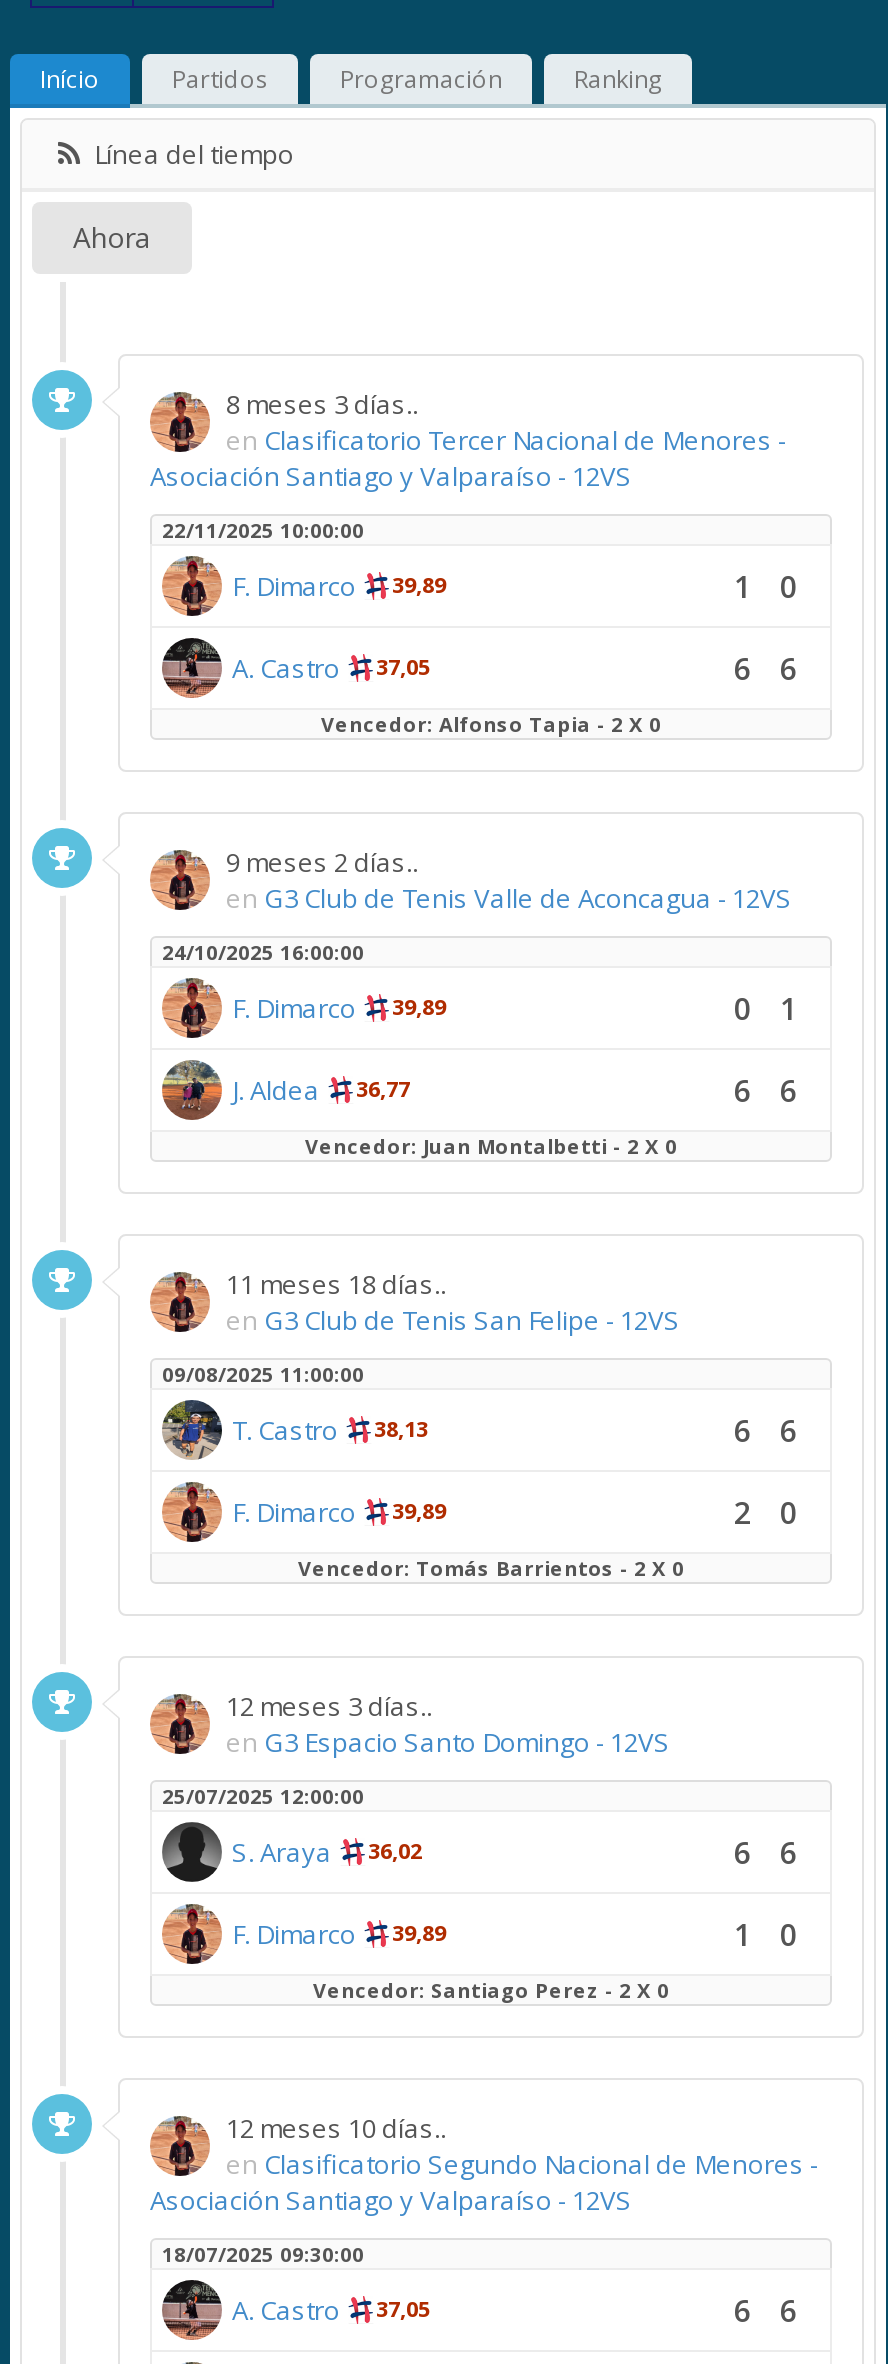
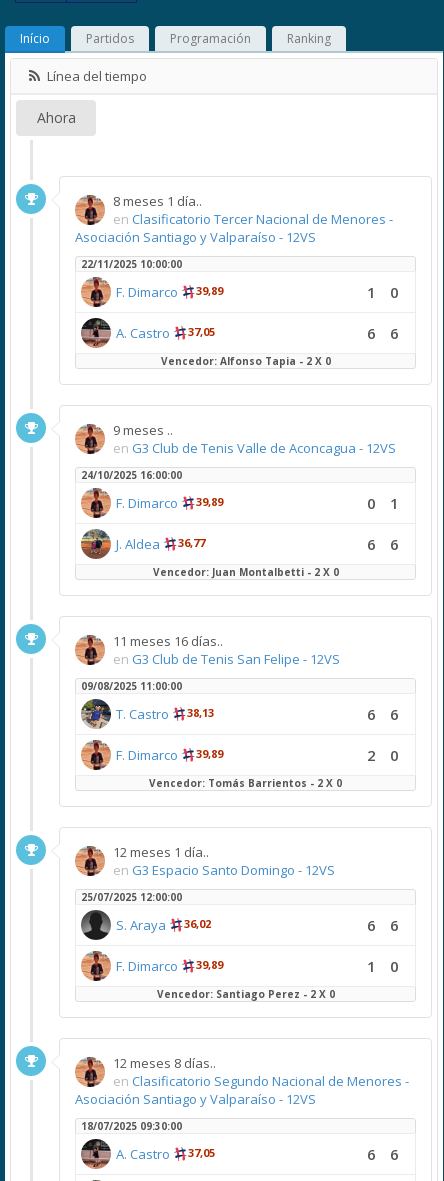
- 8 meses 3 días..
+ 8 meses 1 día..

- 9 meses 2 días..
+ 9 meses ..

- 11 meses 18 días..
+ 11 meses 16 días..

- 12 meses 3 días..
+ 12 meses 1 día..

- 12 meses 10 días..
+ 12 meses 8 días..
